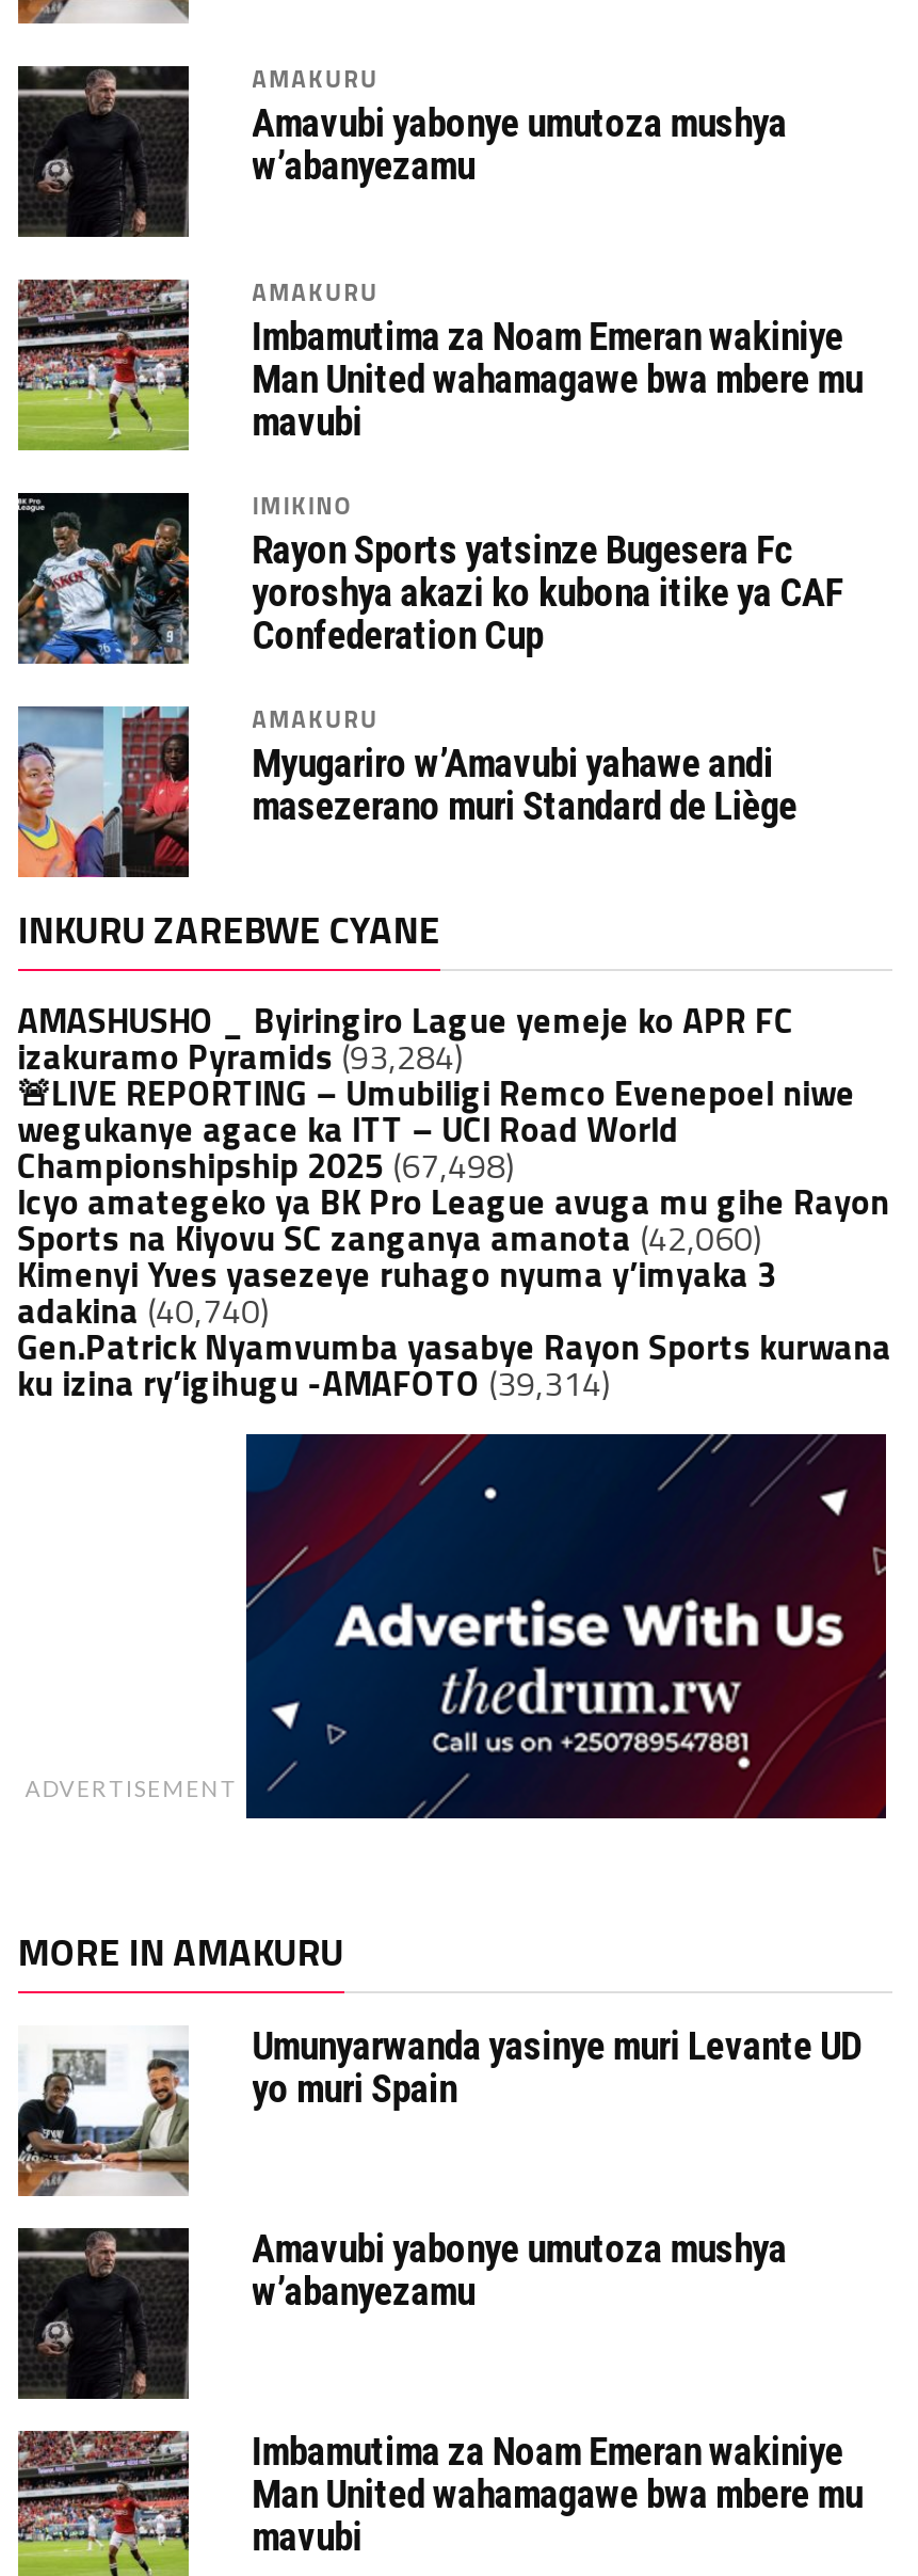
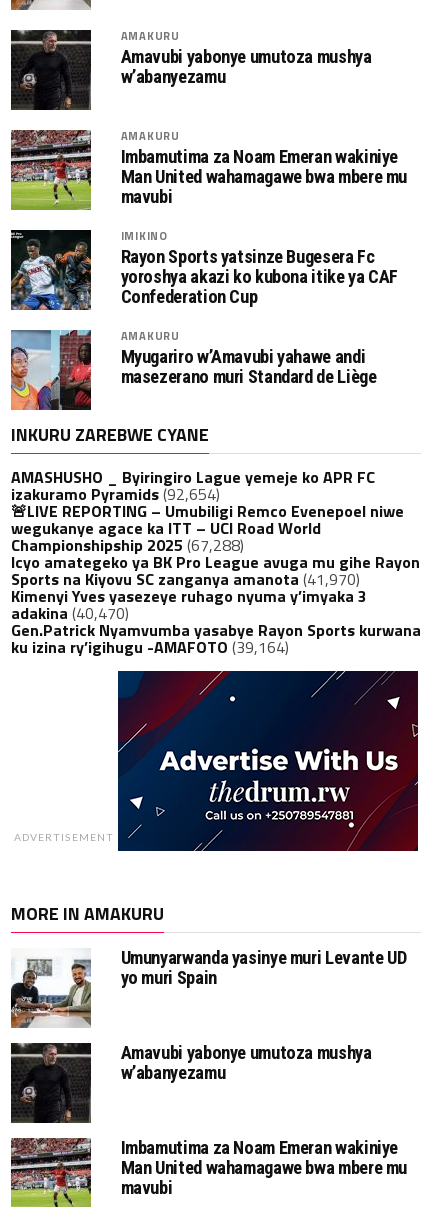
- izakuramo Pyramids (93,284)
+ izakuramo Pyramids (92,654)

- Championshipship 2025 (67,498)
+ Championshipship 2025 (67,288)

- Sports na Kiyovu SC zanganya amanota (42,060)
+ Sports na Kiyovu SC zanganya amanota (41,970)

- adakina (40,740)
+ adakina (40,470)

- ku izina ry’igihugu -AMAFOTO (39,314)
+ ku izina ry’igihugu -AMAFOTO (39,164)
